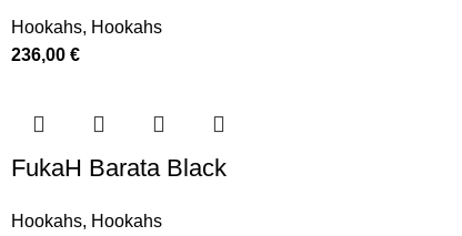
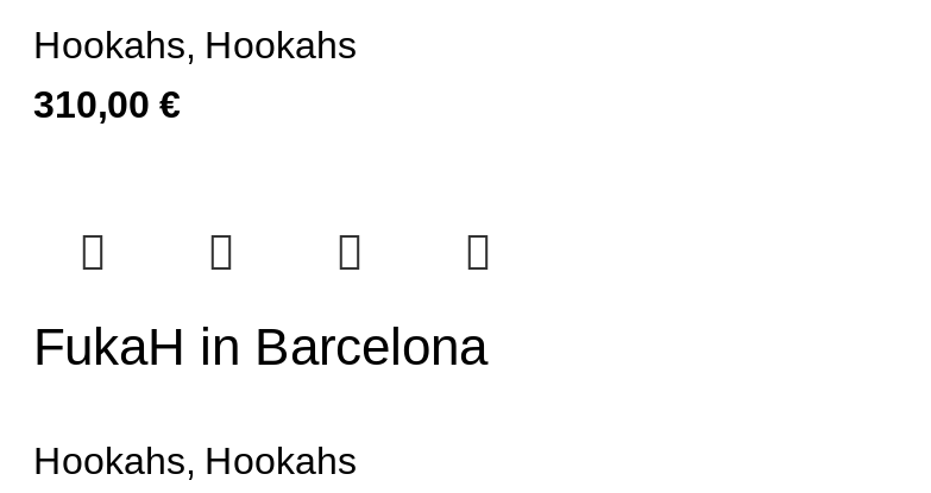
- 236,00 €
+ 310,00 €

- FukaH Barata Black
+ FukaH in Barcelona
